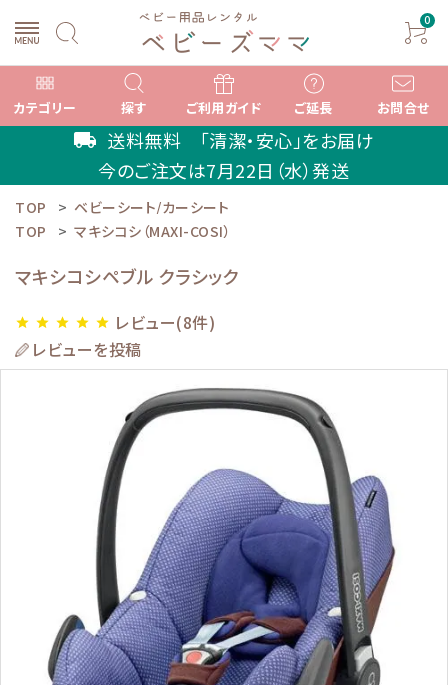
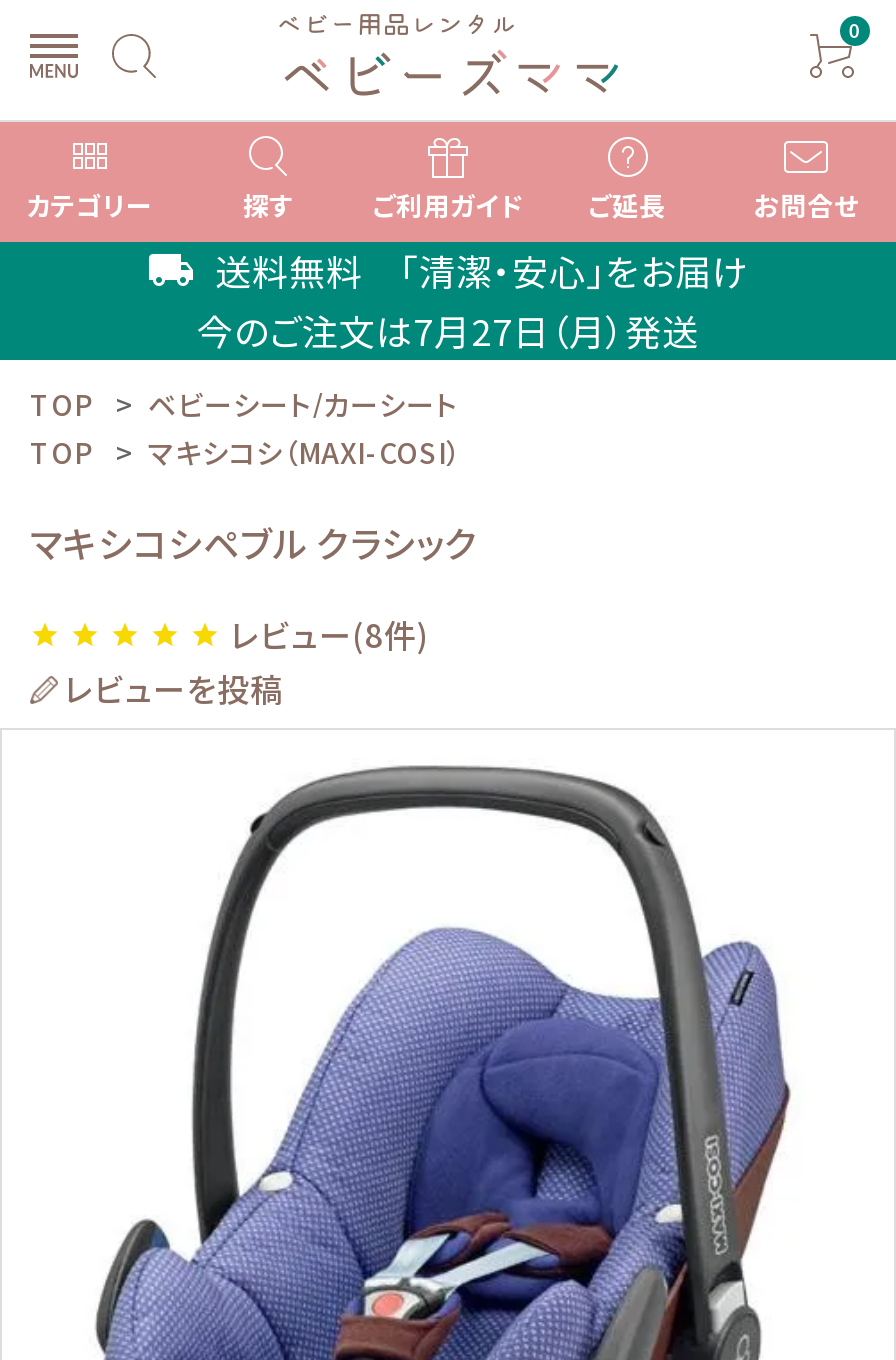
- 今のご注文は7月22日（水）発送
+ 今のご注文は7月27日（月）発送
